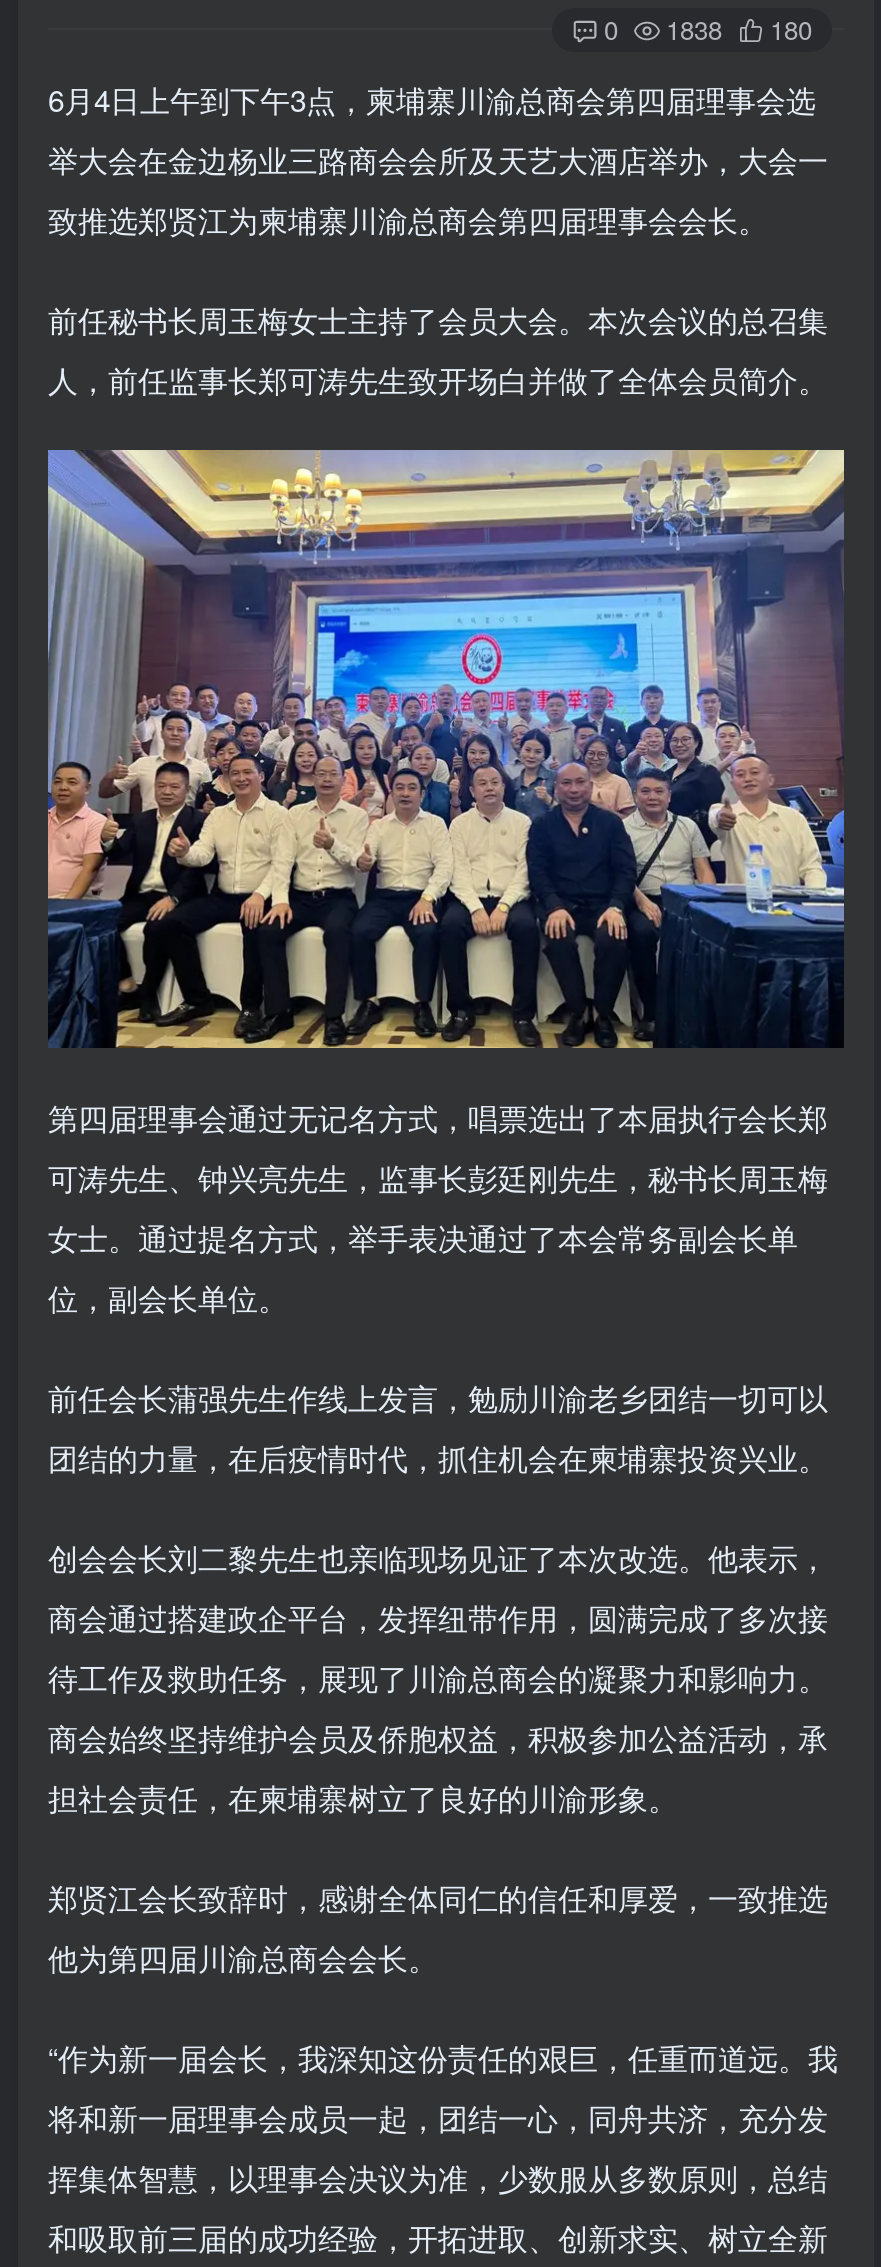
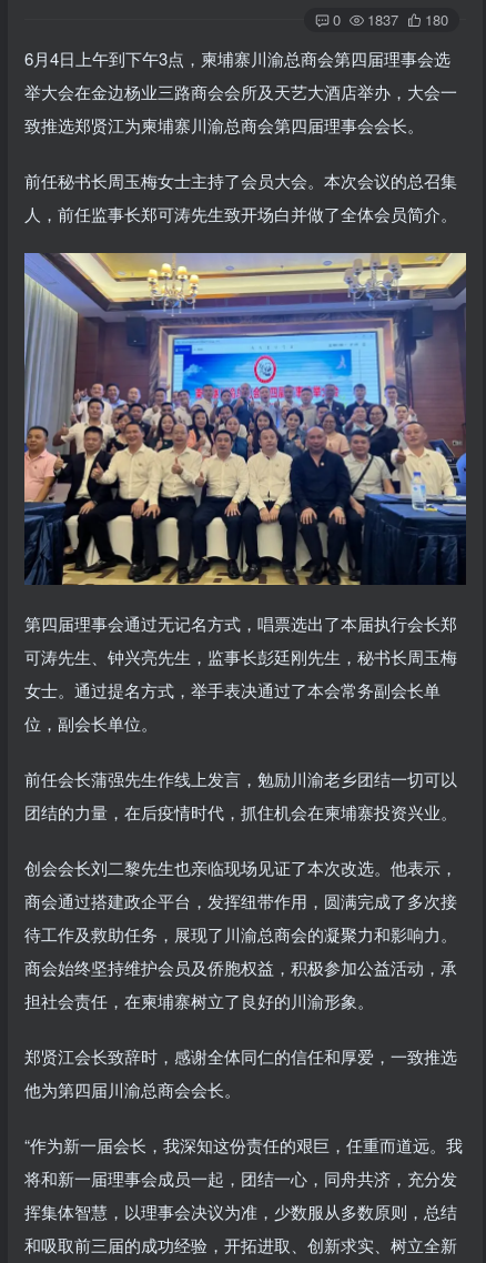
- 0 1838 180
+ 0 1837 180
